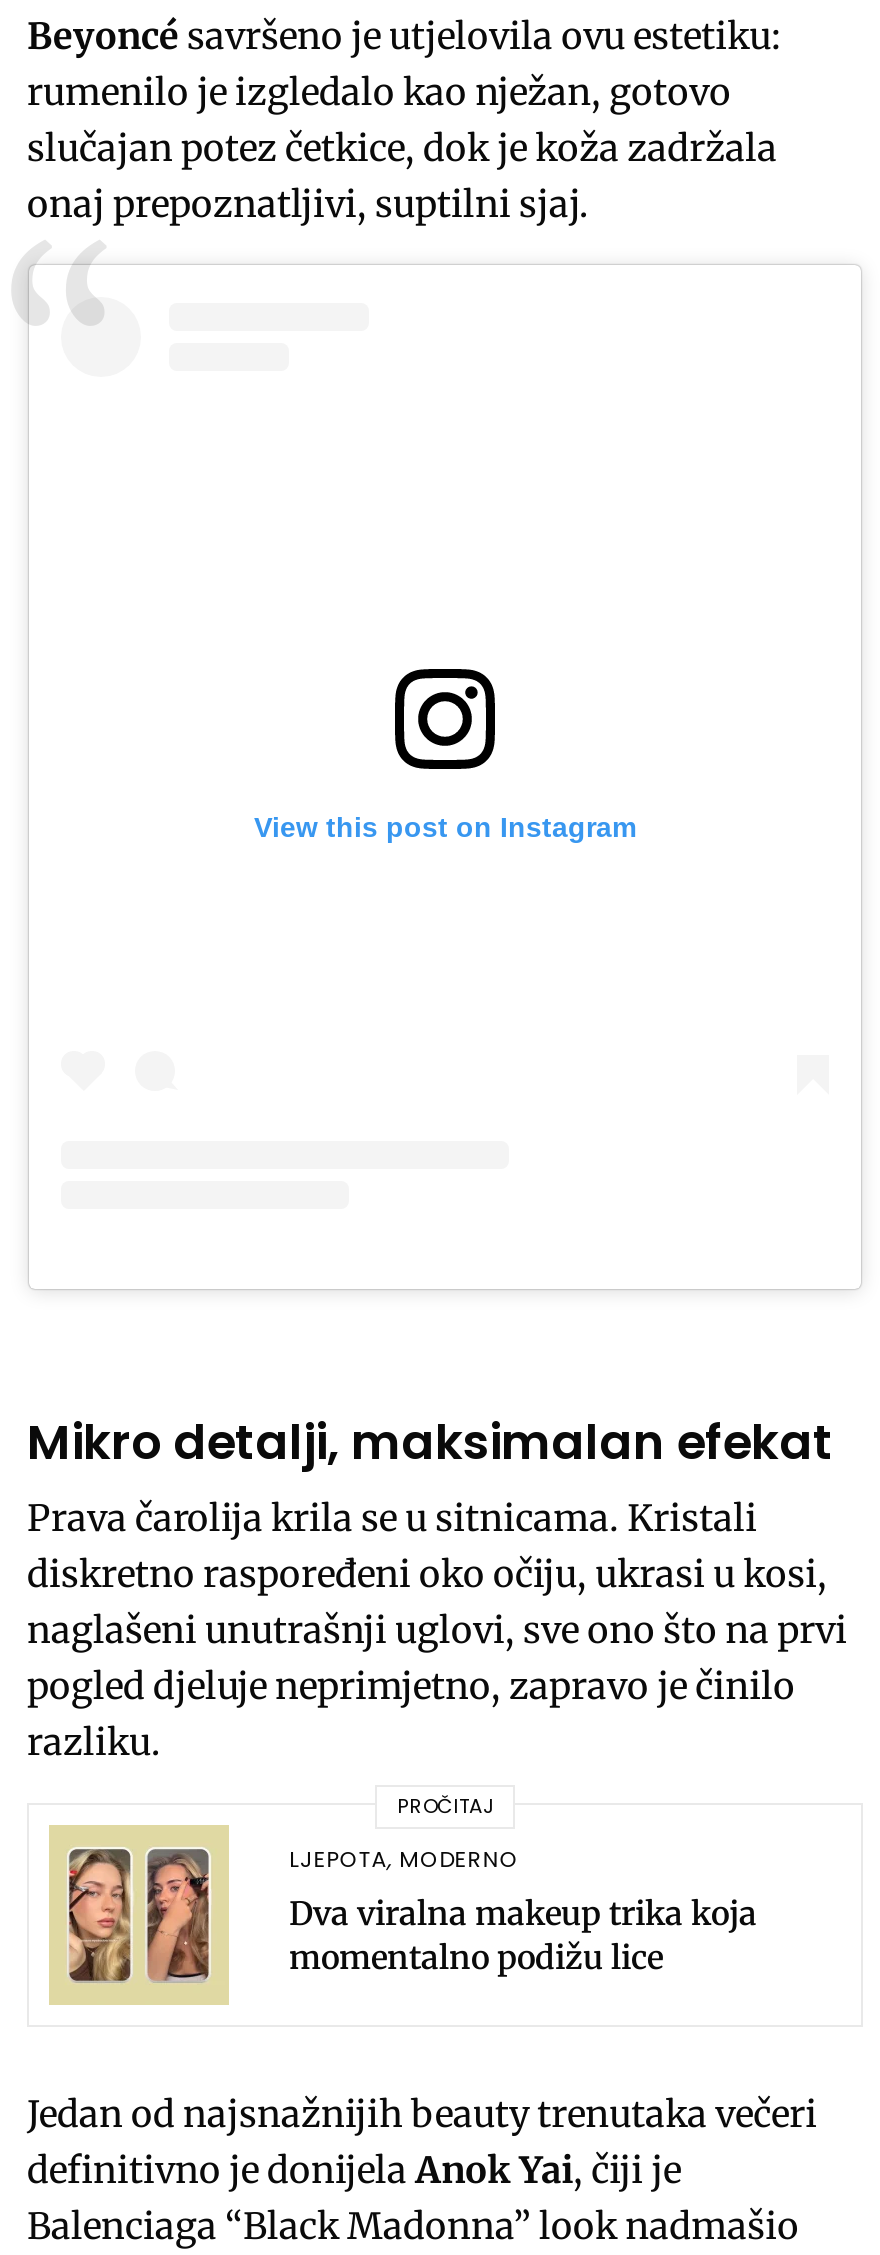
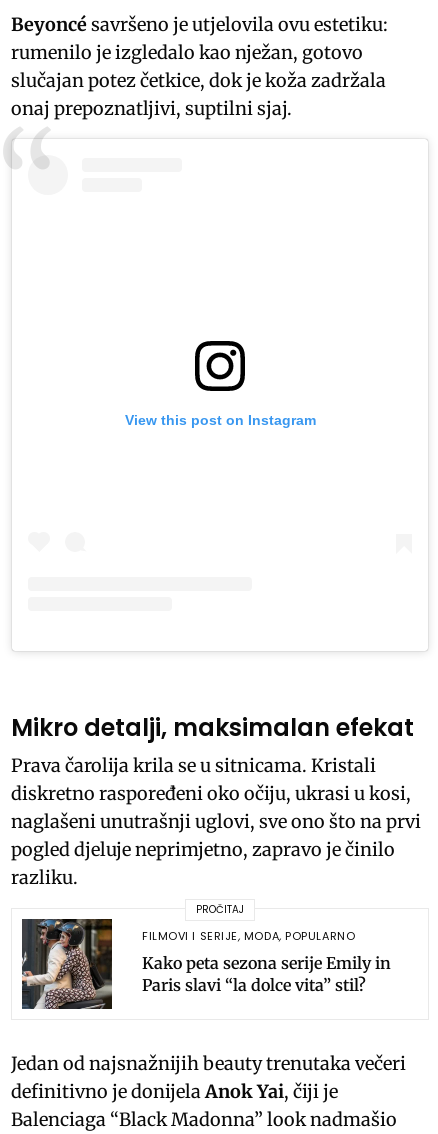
- [image]
- LJEPOTA, MODERNO
- Dva viralna makeup trika koja
- momentalno podižu lice
+ [image]
+ FILMOVI I SERIJE, MODA, POPULARNO
+ Kako peta sezona serije Emily in
+ Paris slavi “la dolce vita” stil?
